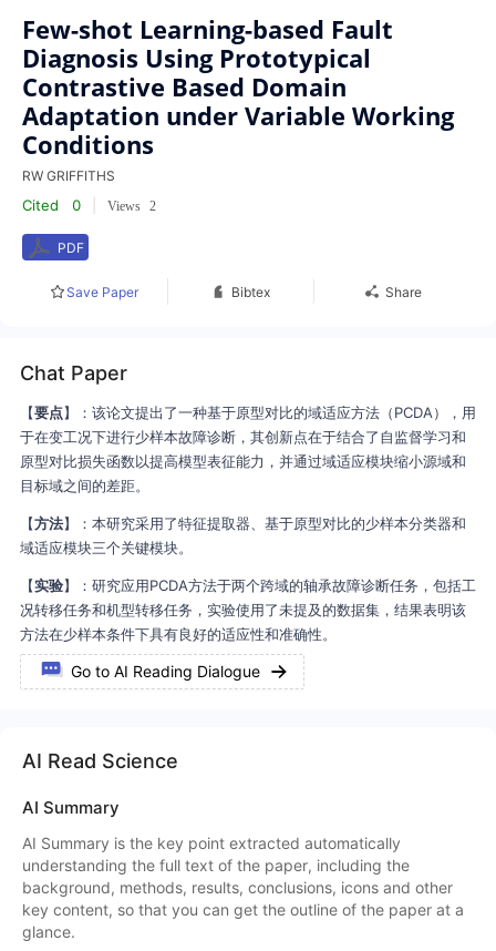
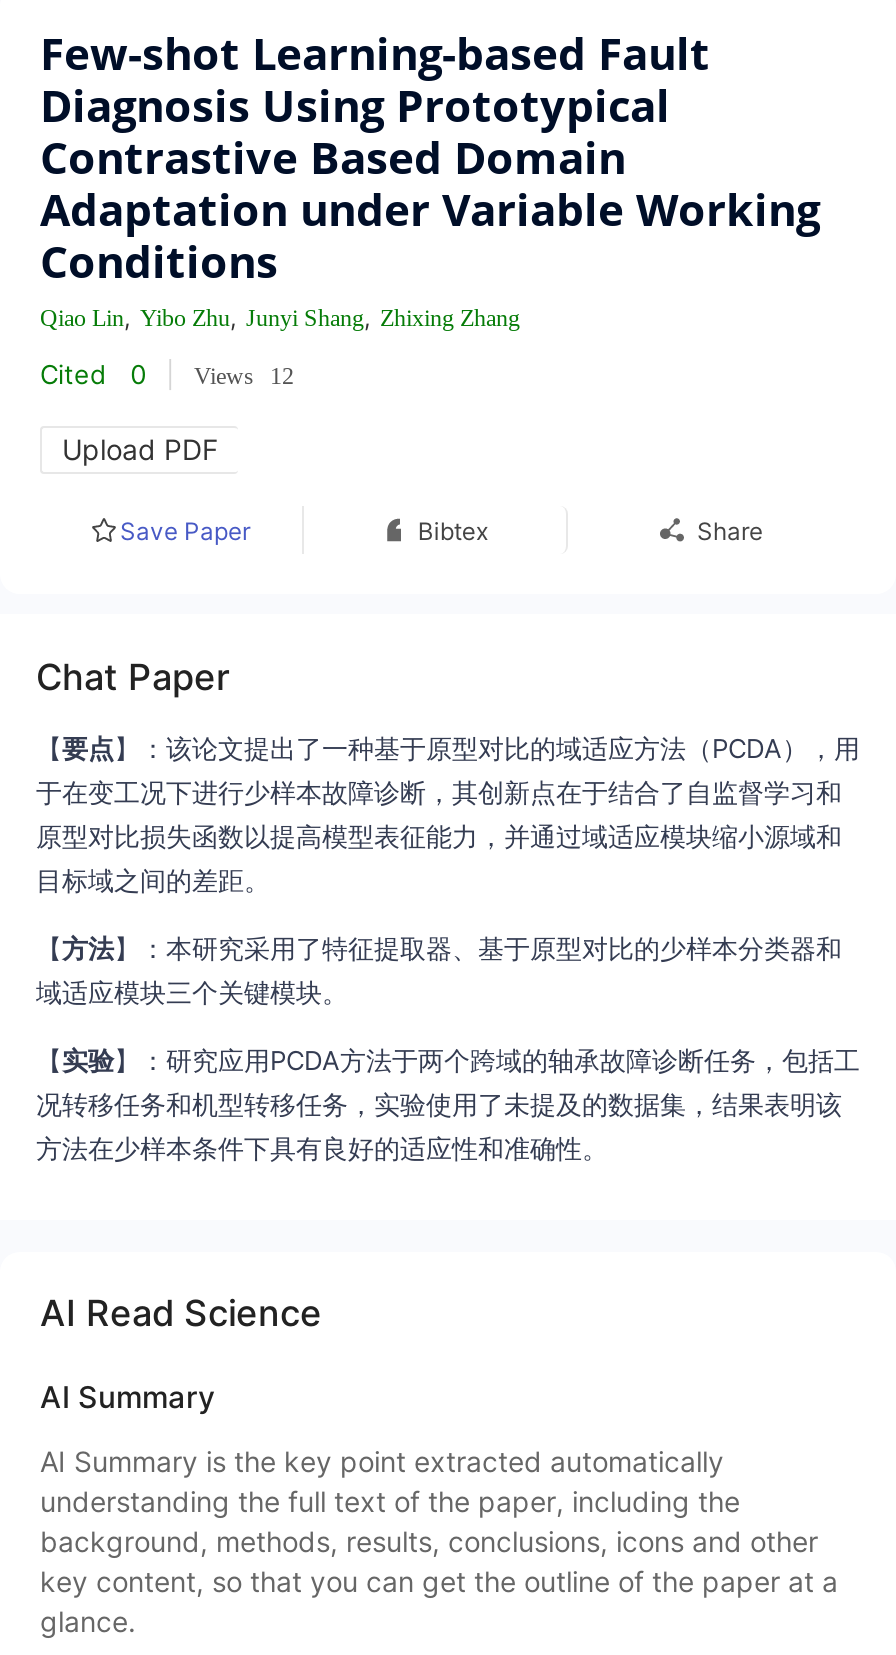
- RW GRIFFITHS
+ Qiao Lin, Yibo Zhu, Junyi Shang, Zhixing Zhang

- Views 2
+ Views 12

- PDF
+ Upload PDF

- Go to AI Reading Dialogue
